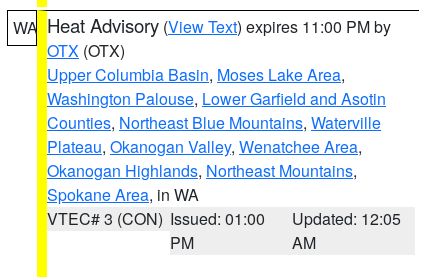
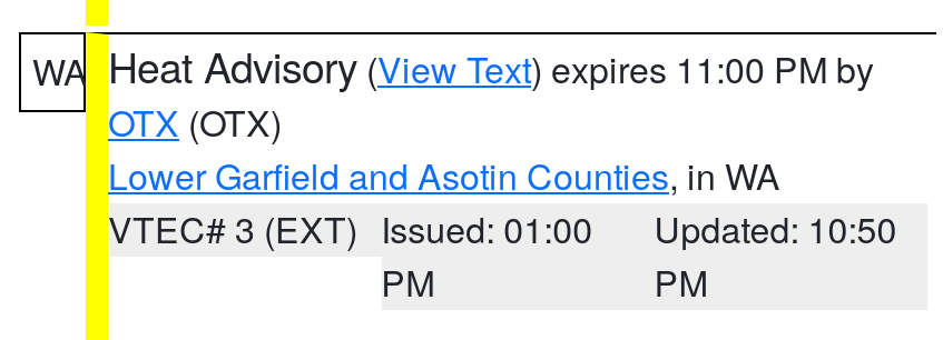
- Upper Columbia Basin, Moses Lake Area,
- Washington Palouse, Lower Garfield and Asotin
- Counties, Northeast Blue Mountains, Waterville
- Plateau, Okanogan Valley, Wenatchee Area,
- Okanogan Highlands, Northeast Mountains,
- Spokane Area, in WA
- VTEC# 3 (CON) Issued: 01:00
+ Lower Garfield and Asotin Counties, in WA
+ VTEC# 3 (EXT) Issued: 01:00

- Updated: 12:05
- AM
+ Updated: 10:50
+ PM
